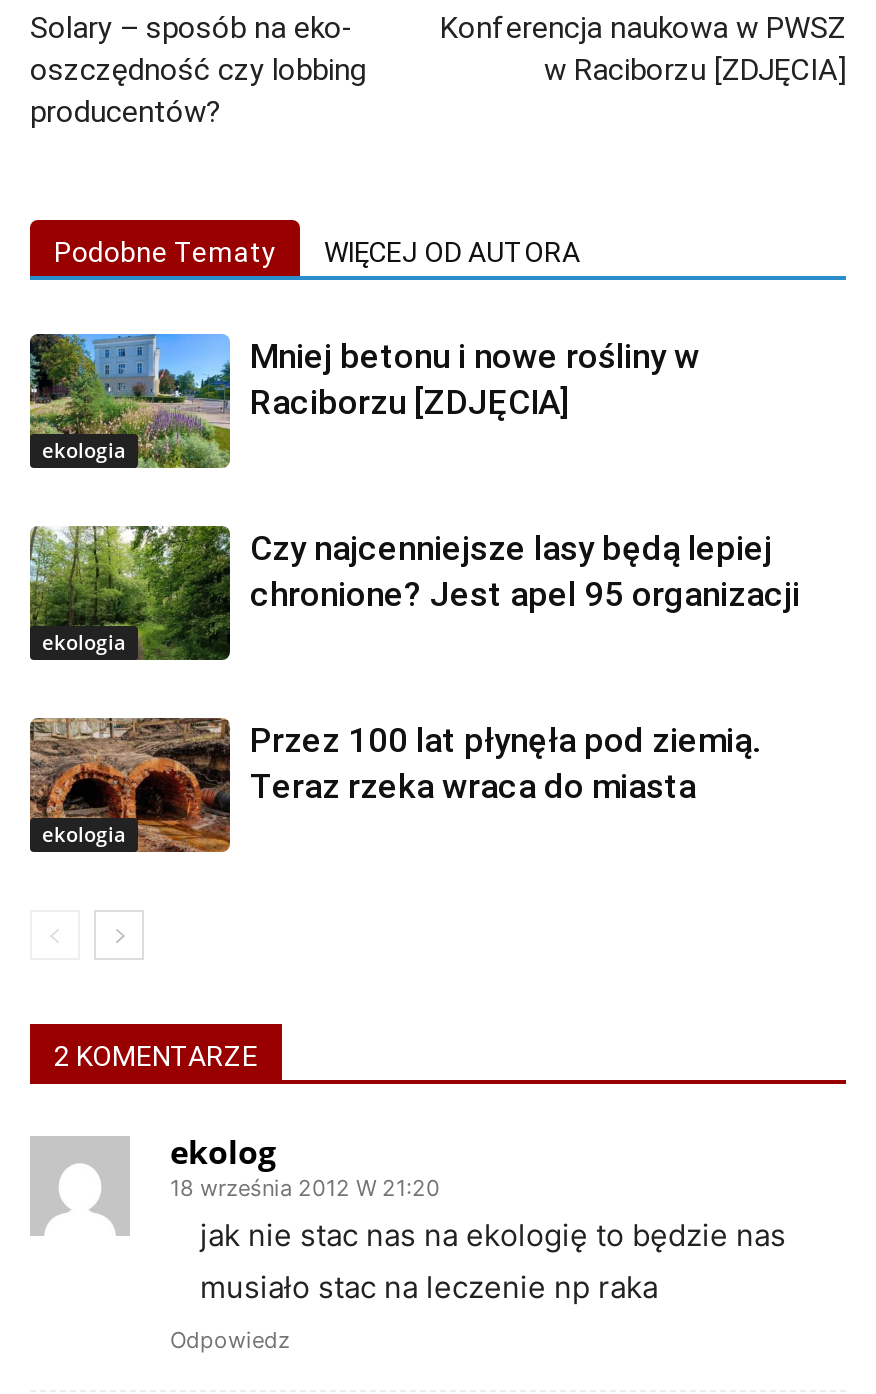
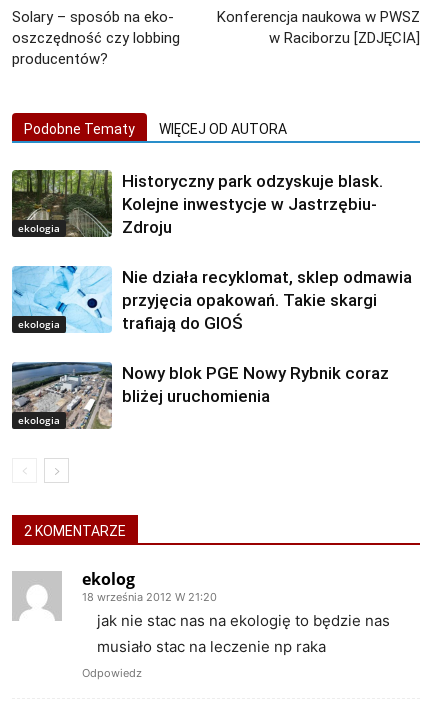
- [image]
- Mniej betonu i nowe rośliny w
- Raciborzu [ZDJĘCIA]
+ [image]
+ Historyczny park odzyskuje blask.
+ Kolejne inwestycje w Jastrzębiu-
+ Zdroju

- [image]
- Czy najcenniejsze lasy będą lepiej
- chronione? Jest apel 95 organizacji
+ [image]
+ Nie działa recyklomat, sklep odmawia
+ przyjęcia opakowań. Takie skargi
+ trafiają do GIOŚ

- [image]
- Przez 100 lat płynęła pod ziemią.
- Teraz rzeka wraca do miasta
+ [image]
+ Nowy blok PGE Nowy Rybnik coraz
+ bliżej uruchomienia
